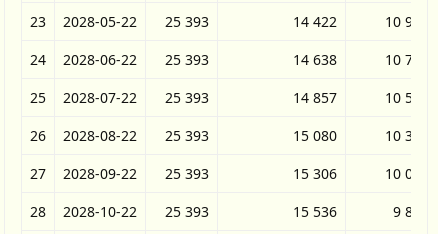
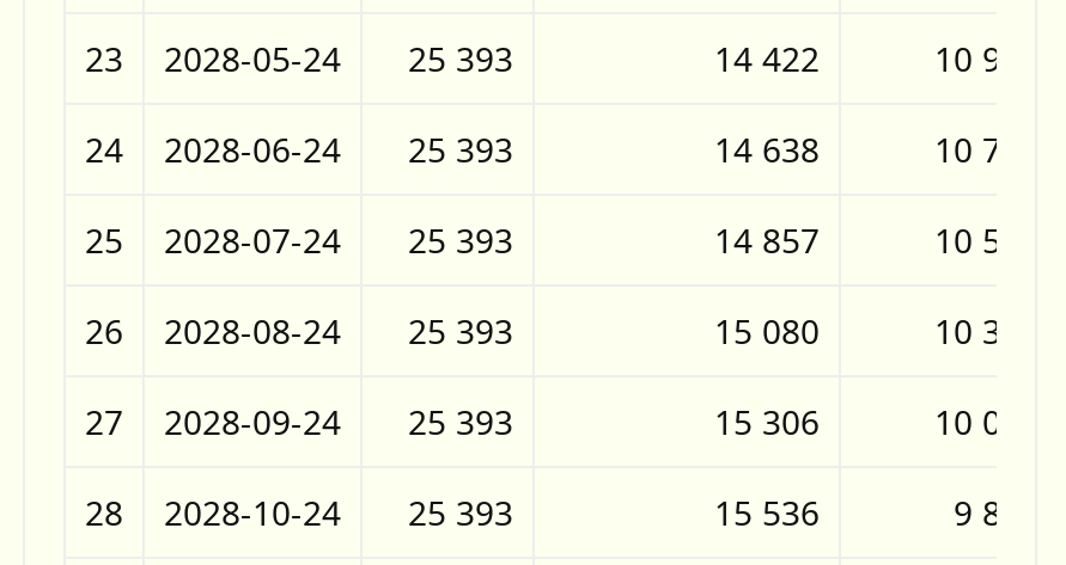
- 23 2028-05-22 25 393
+ 23 2028-05-24 25 393

- 24 2028-06-22 25 393
+ 24 2028-06-24 25 393

- 25 2028-07-22 25 393
+ 25 2028-07-24 25 393

- 26 2028-08-22 25 393
+ 26 2028-08-24 25 393

- 27 2028-09-22 25 393
+ 27 2028-09-24 25 393

- 28 2028-10-22 25 393
+ 28 2028-10-24 25 393
